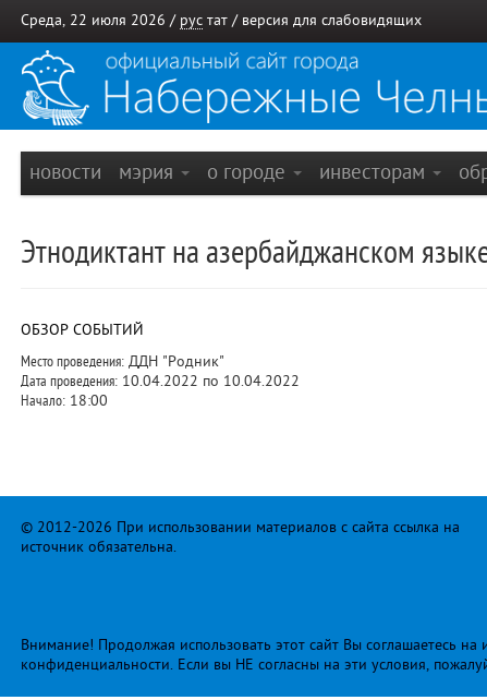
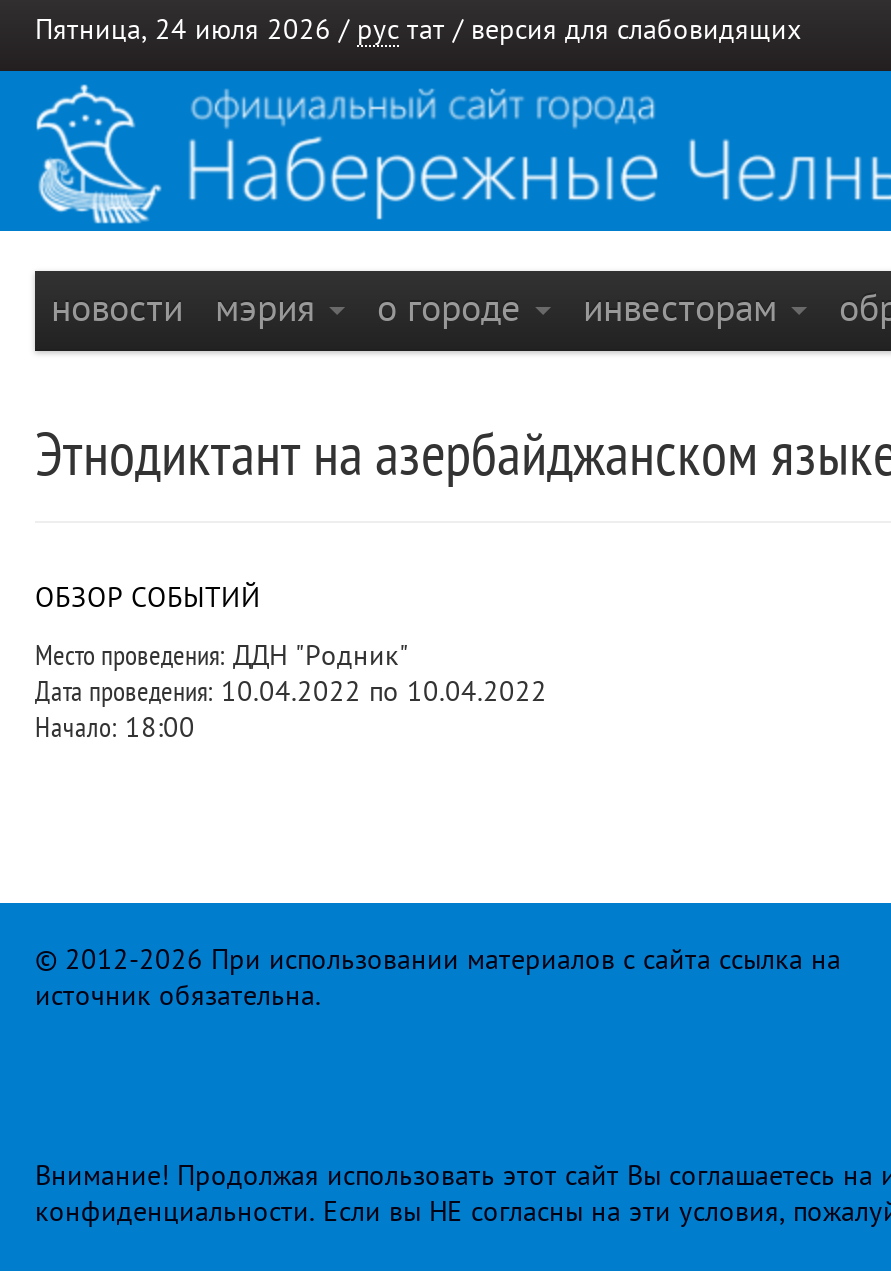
- Среда, 22 июля 2026 / рус тат / версия для слабовидящих
+ Пятница, 24 июля 2026 / рус тат / версия для слабовидящих
